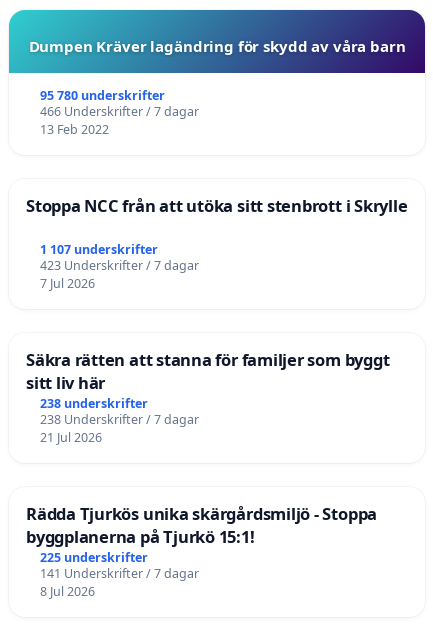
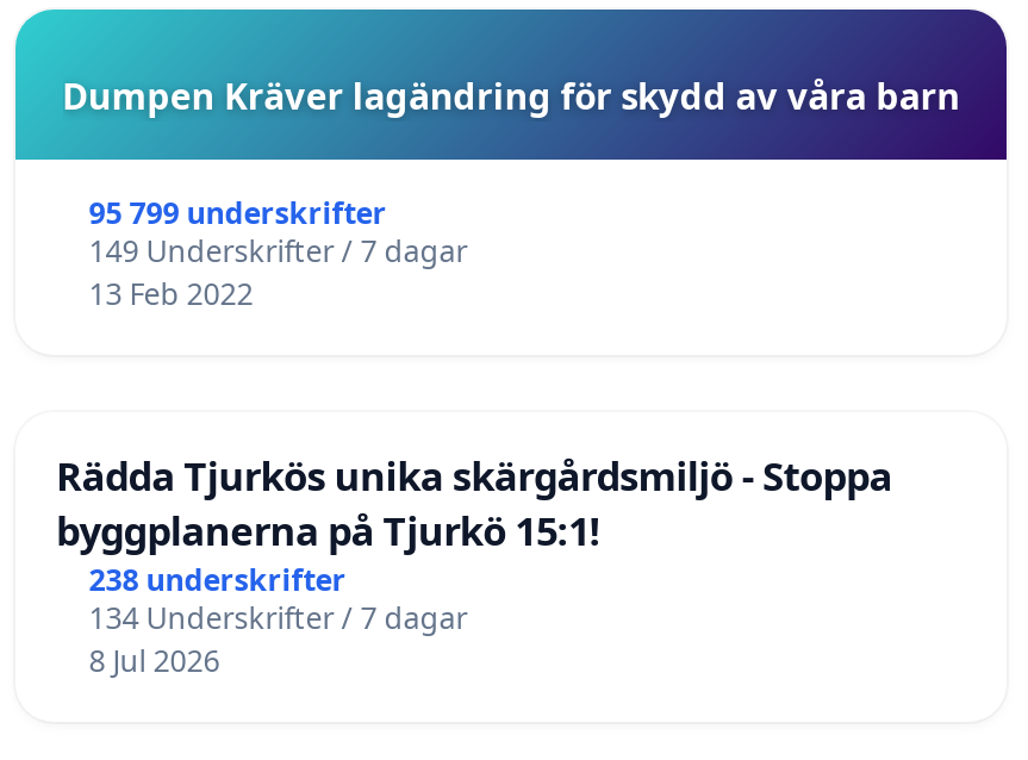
- 95 780 underskrifter
+ 95 799 underskrifter

- 466 Underskrifter / 7 dagar
+ 149 Underskrifter / 7 dagar

- Stoppa NCC från att utöka sitt stenbrott i Skrylle
- 1 107 underskrifter
- 423 Underskrifter / 7 dagar
- 7 Jul 2026
- Säkra rätten att stanna för familjer som byggt
- sitt liv här
- 238 Underskrifter / 7 dagar
- 21 Jul 2026

moved down: 238 underskrifter

- 225 underskrifter

- 141 Underskrifter / 7 dagar
+ 134 Underskrifter / 7 dagar
